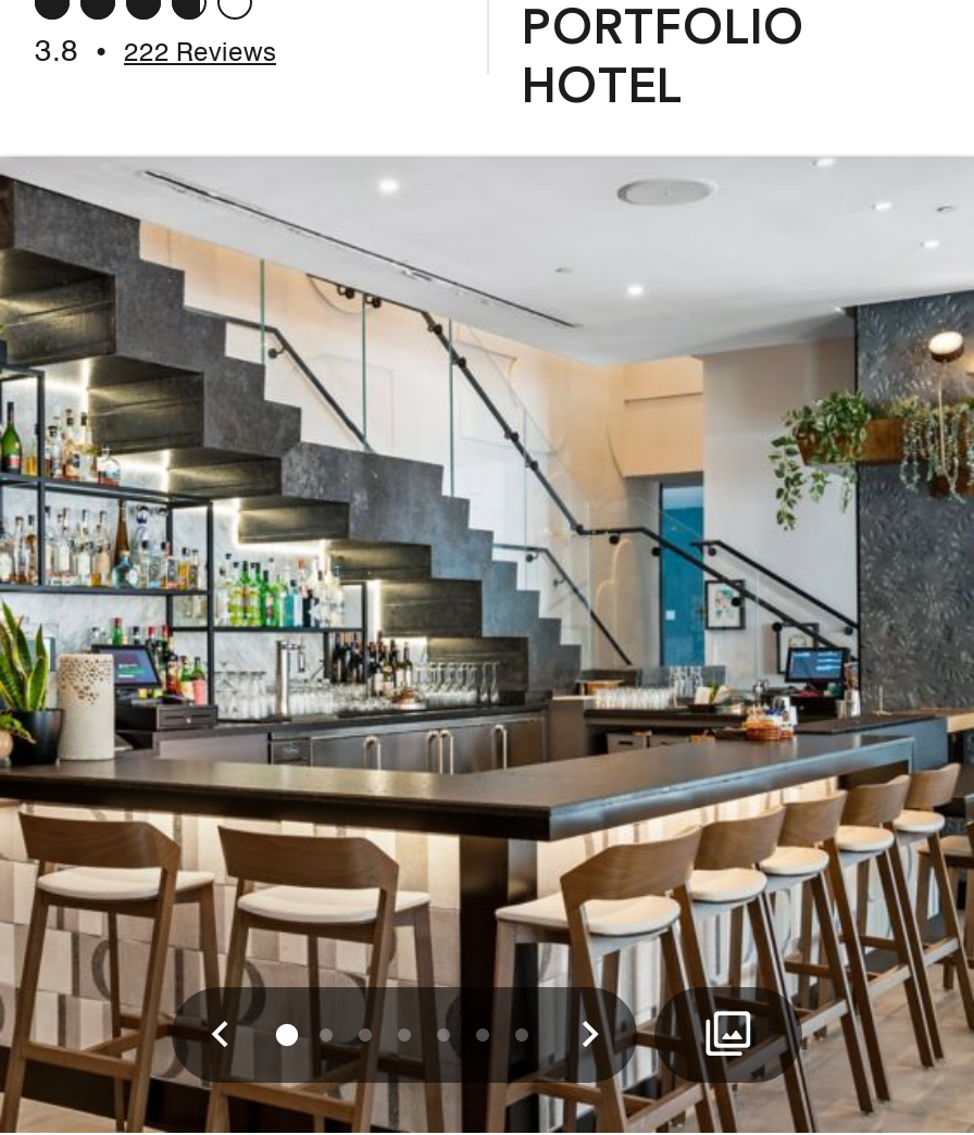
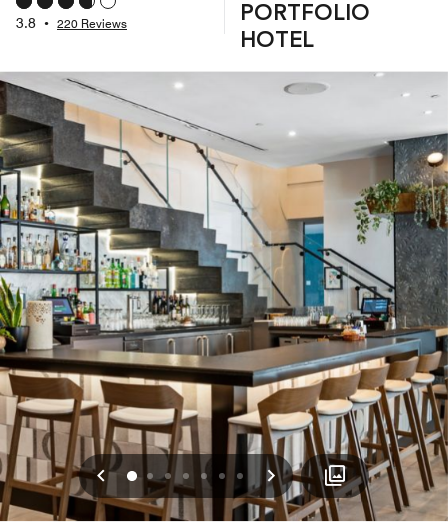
- 3.8 • 222 Reviews
+ 3.8 • 220 Reviews
